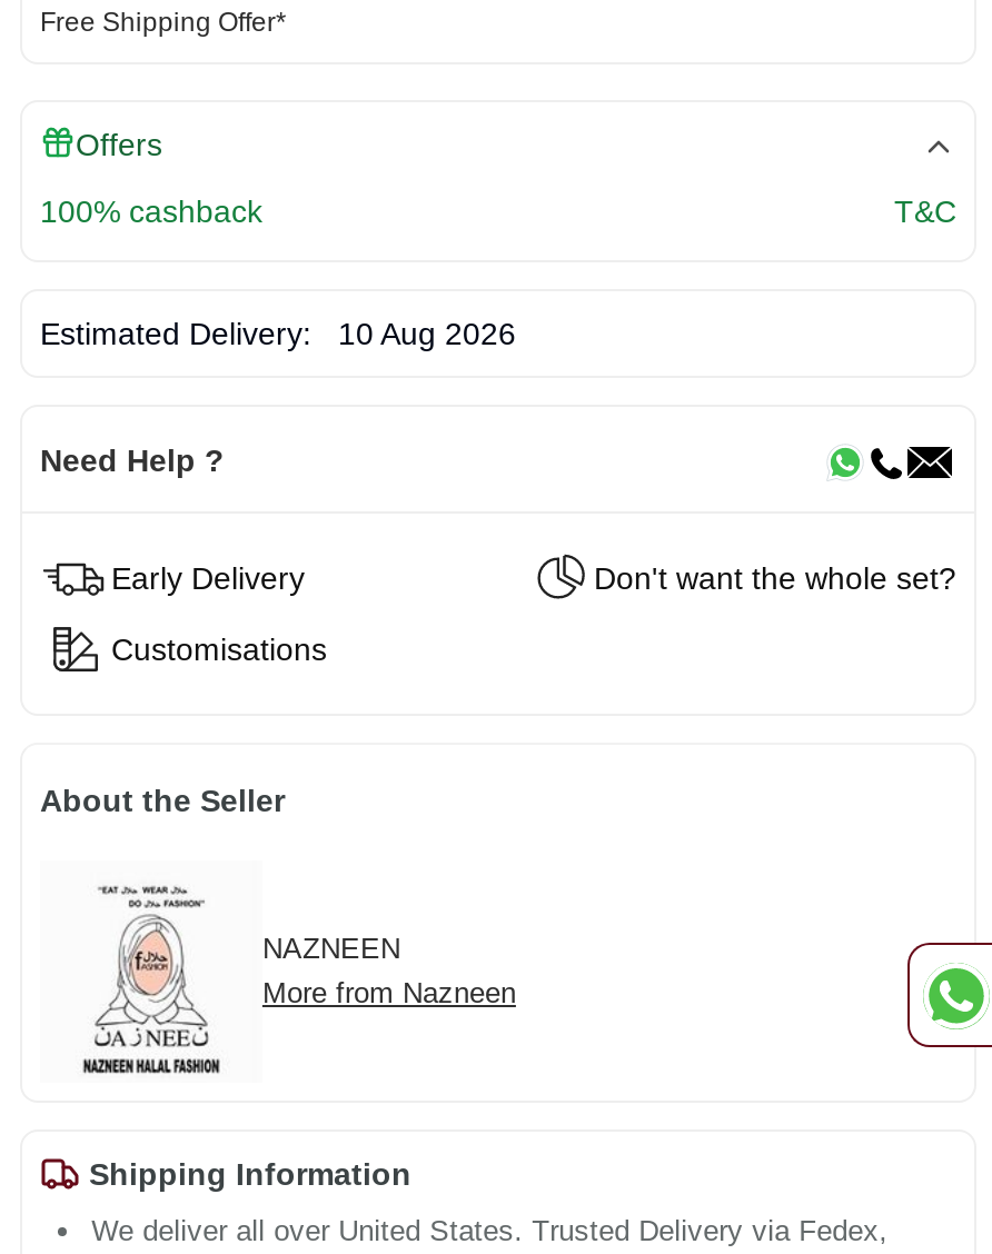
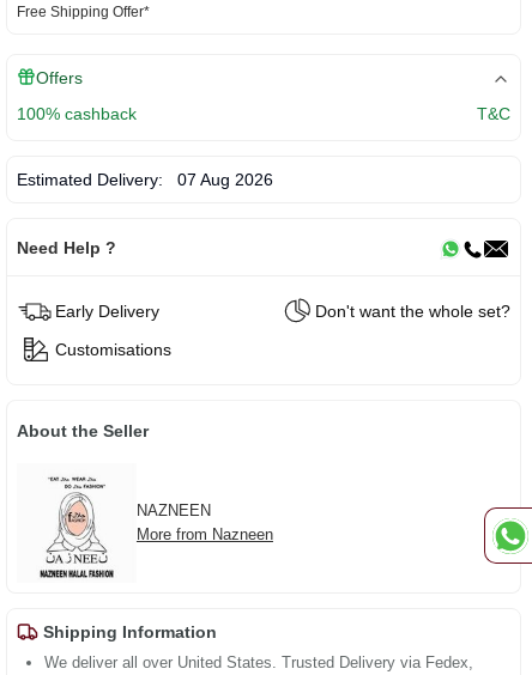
- Estimated Delivery: 10 Aug 2026
+ Estimated Delivery: 07 Aug 2026
